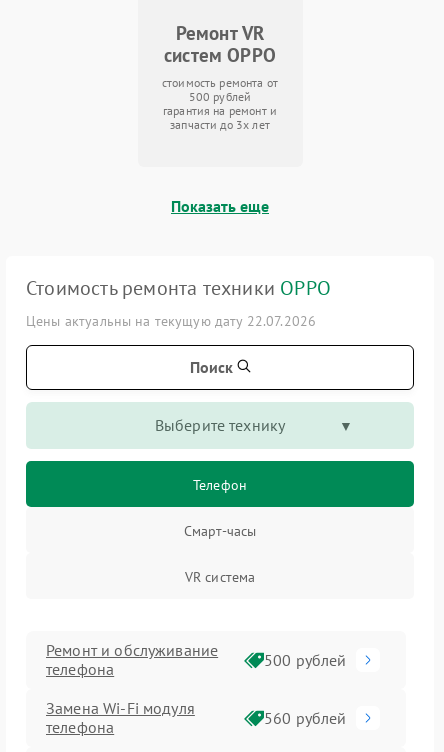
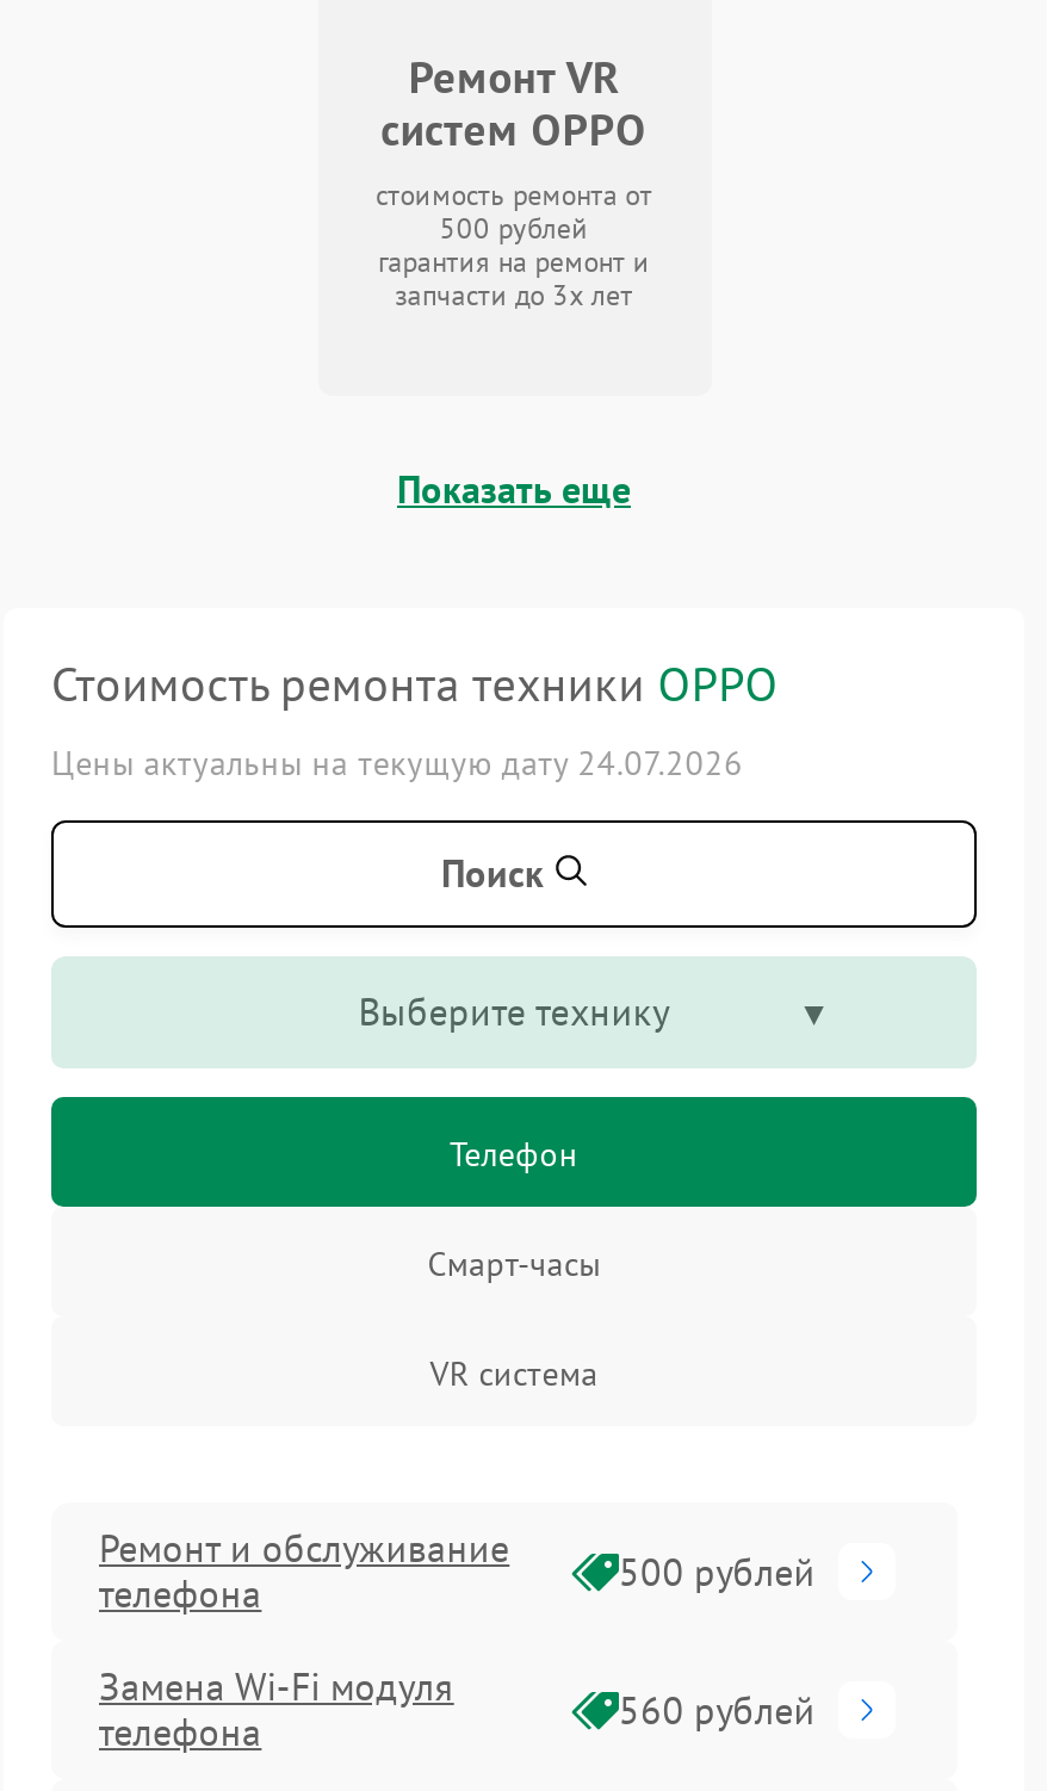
- Цены актуальны на текущую дату 22.07.2026
+ Цены актуальны на текущую дату 24.07.2026
